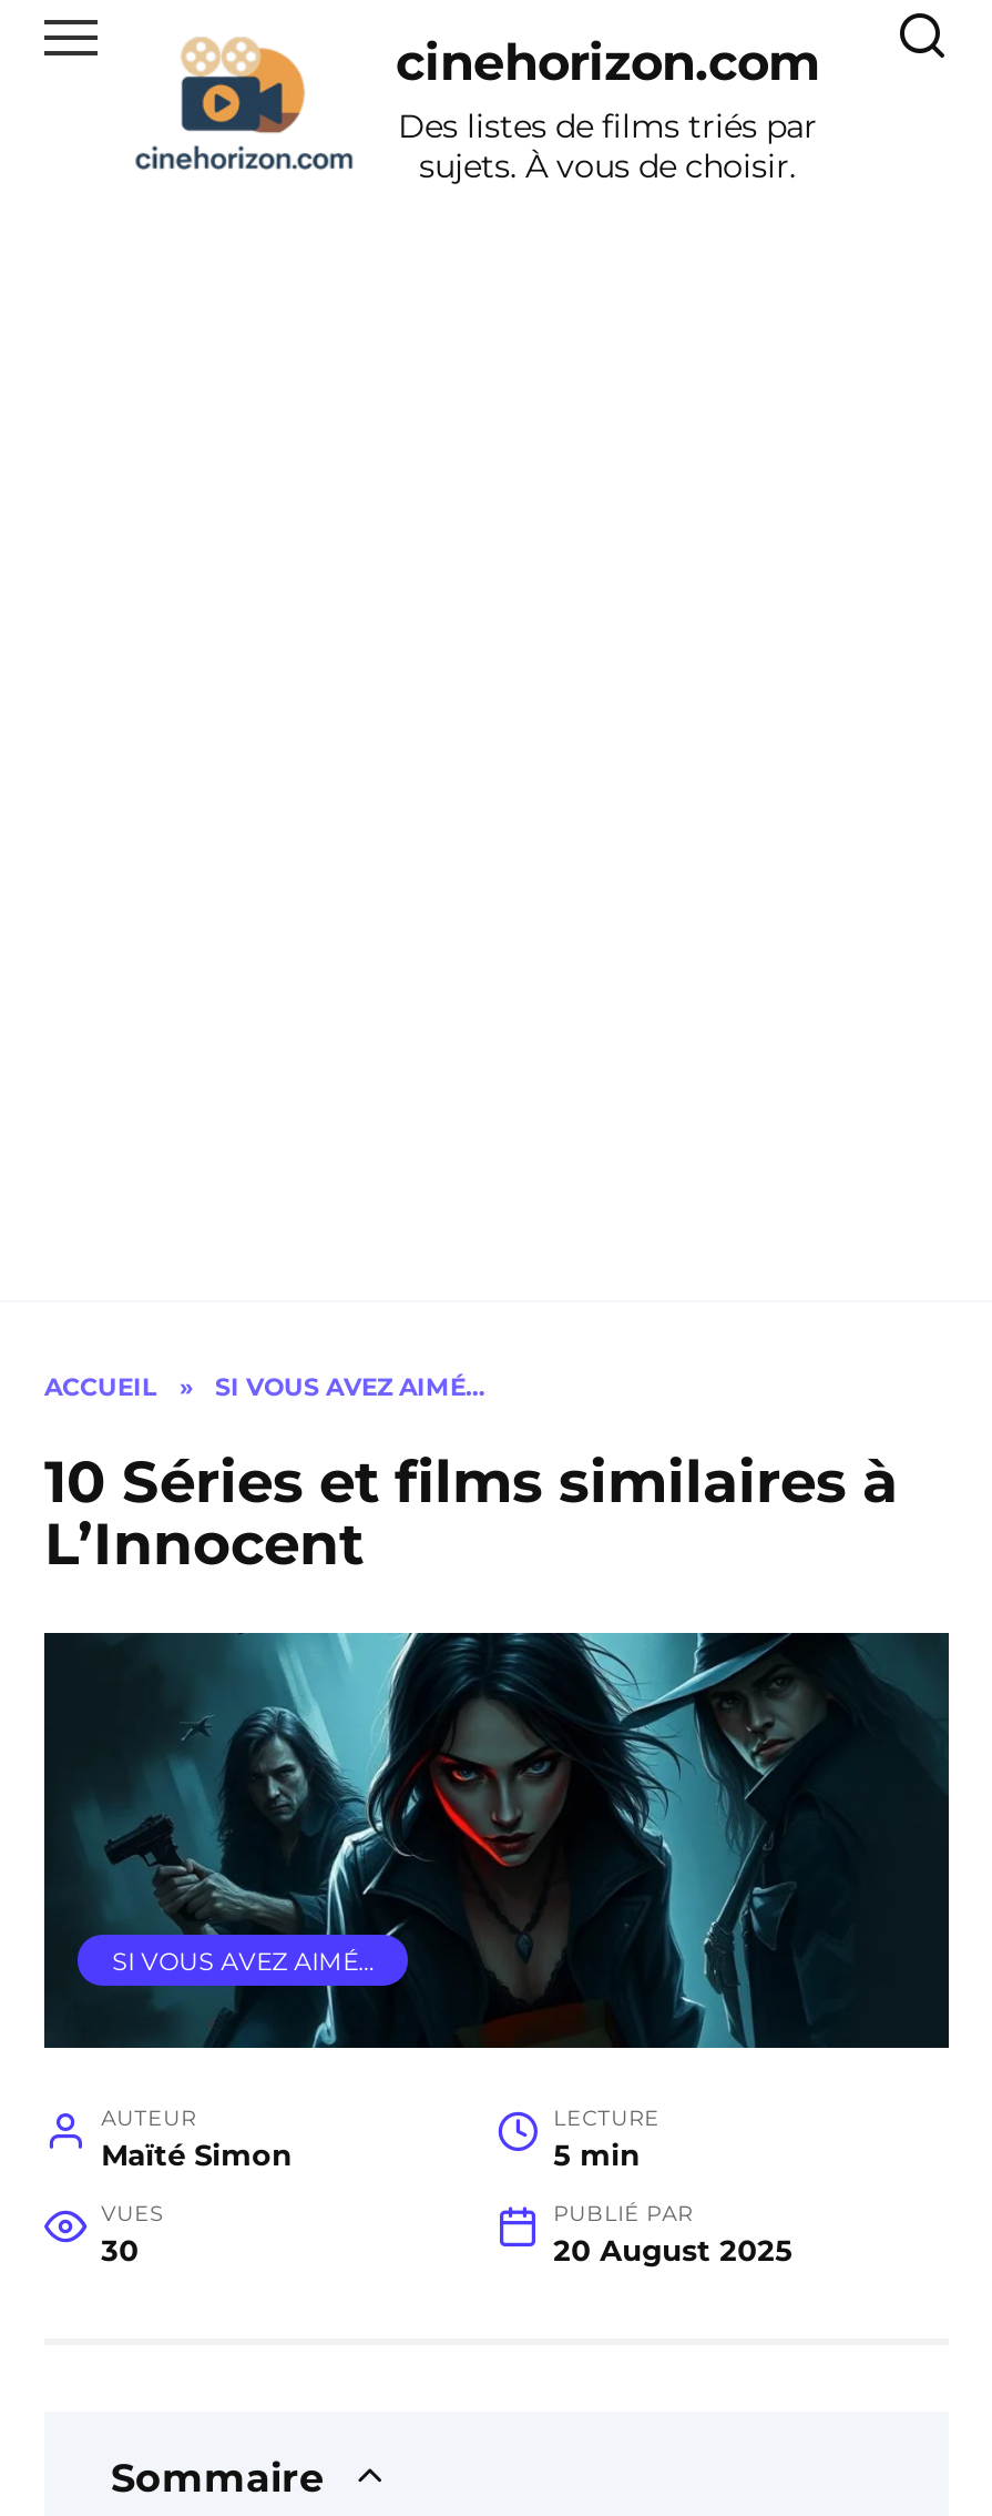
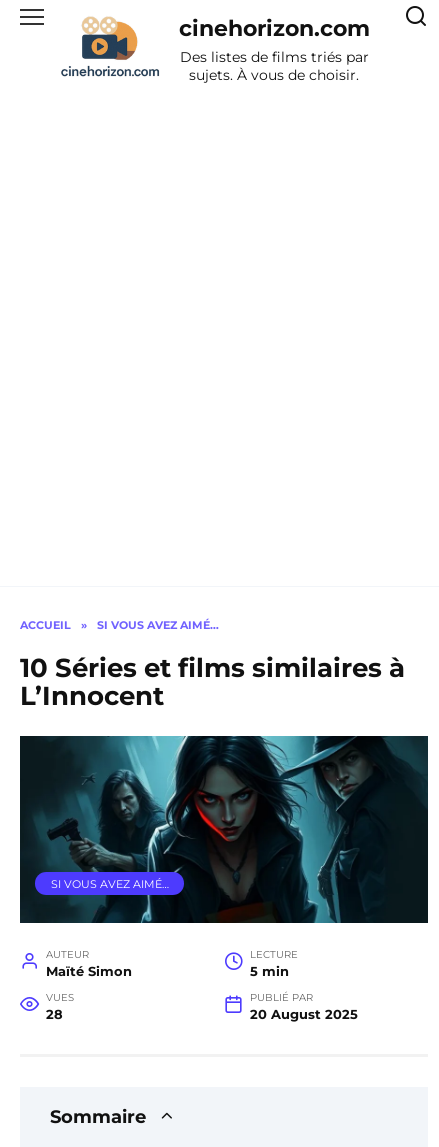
- 30
+ 28
